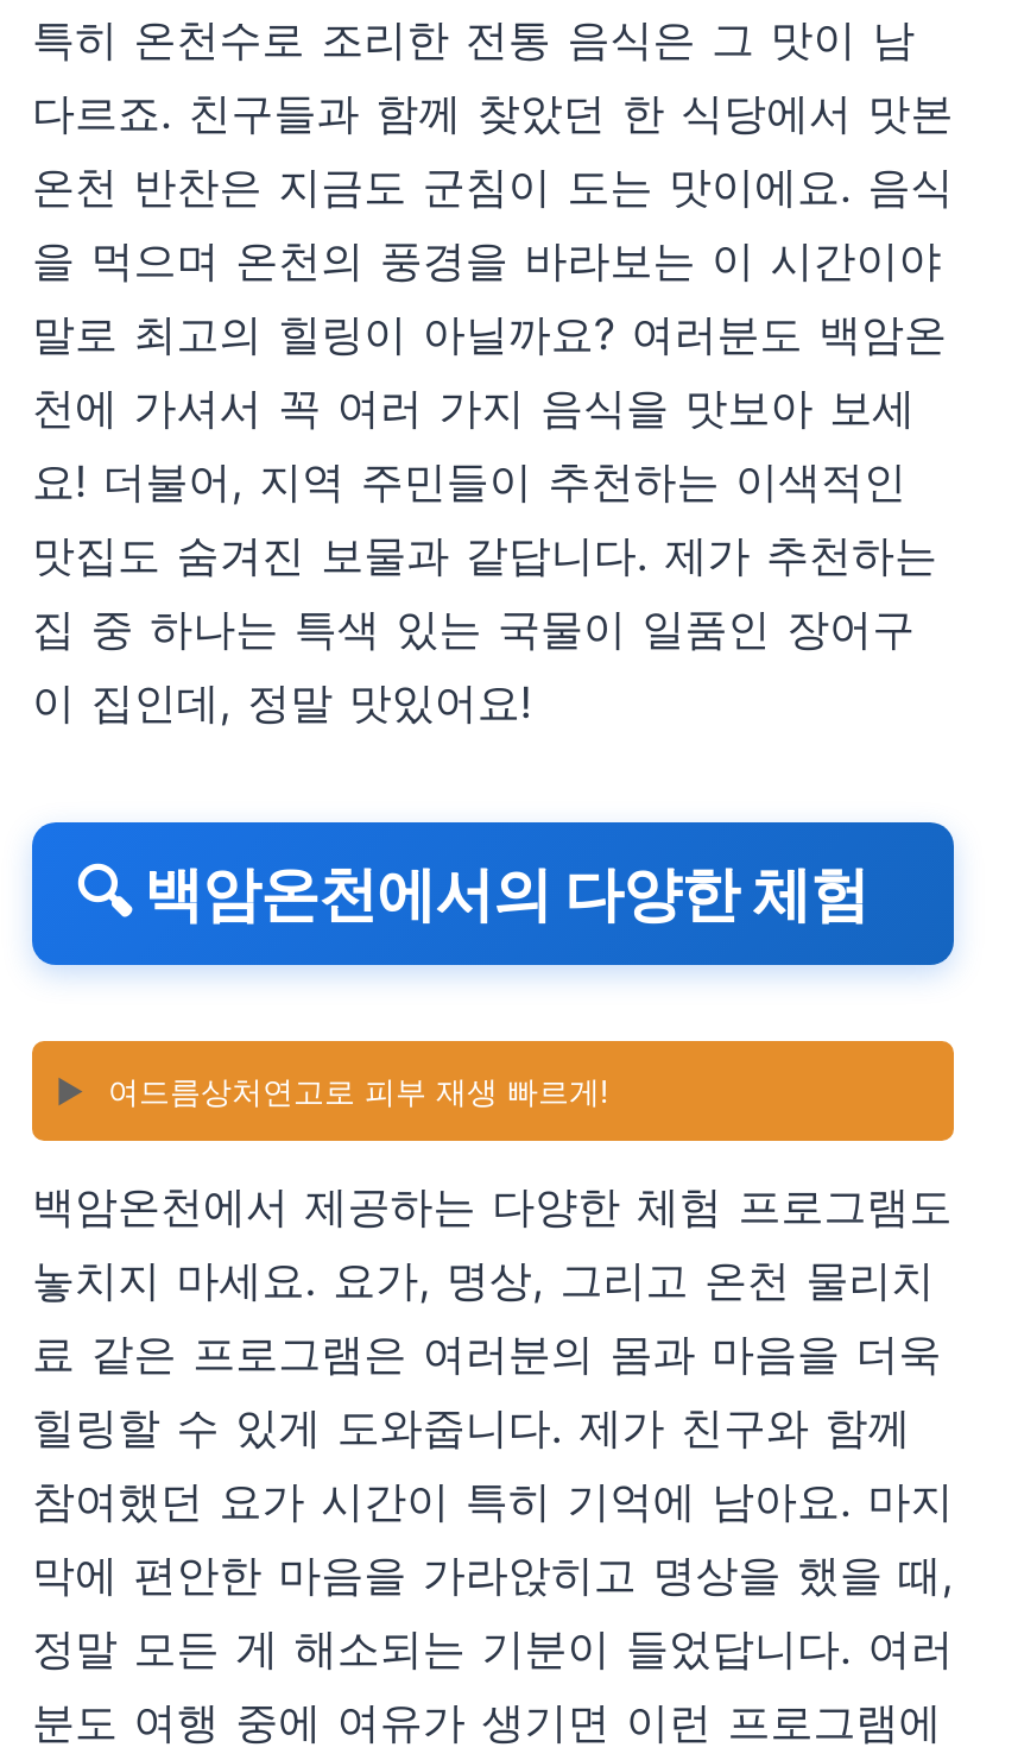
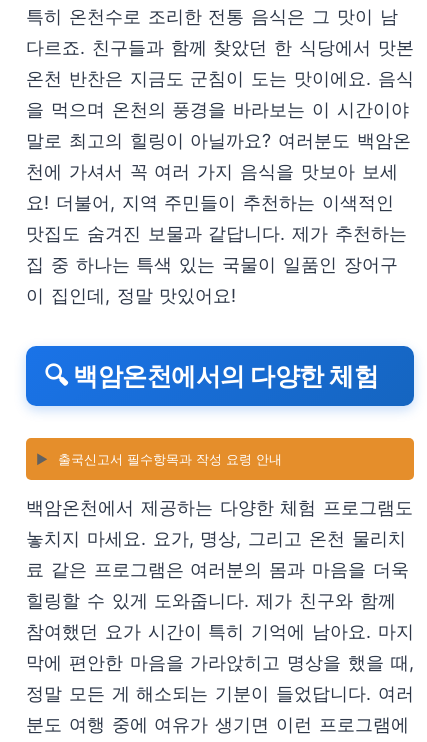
- 여드름상처연고로 피부 재생 빠르게!
+ 출국신고서 필수항목과 작성 요령 안내
